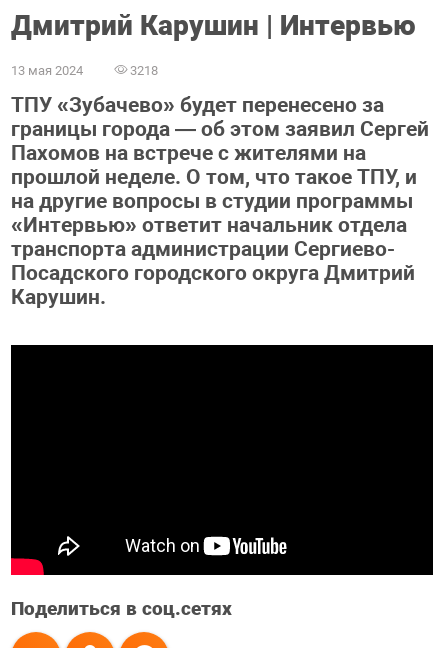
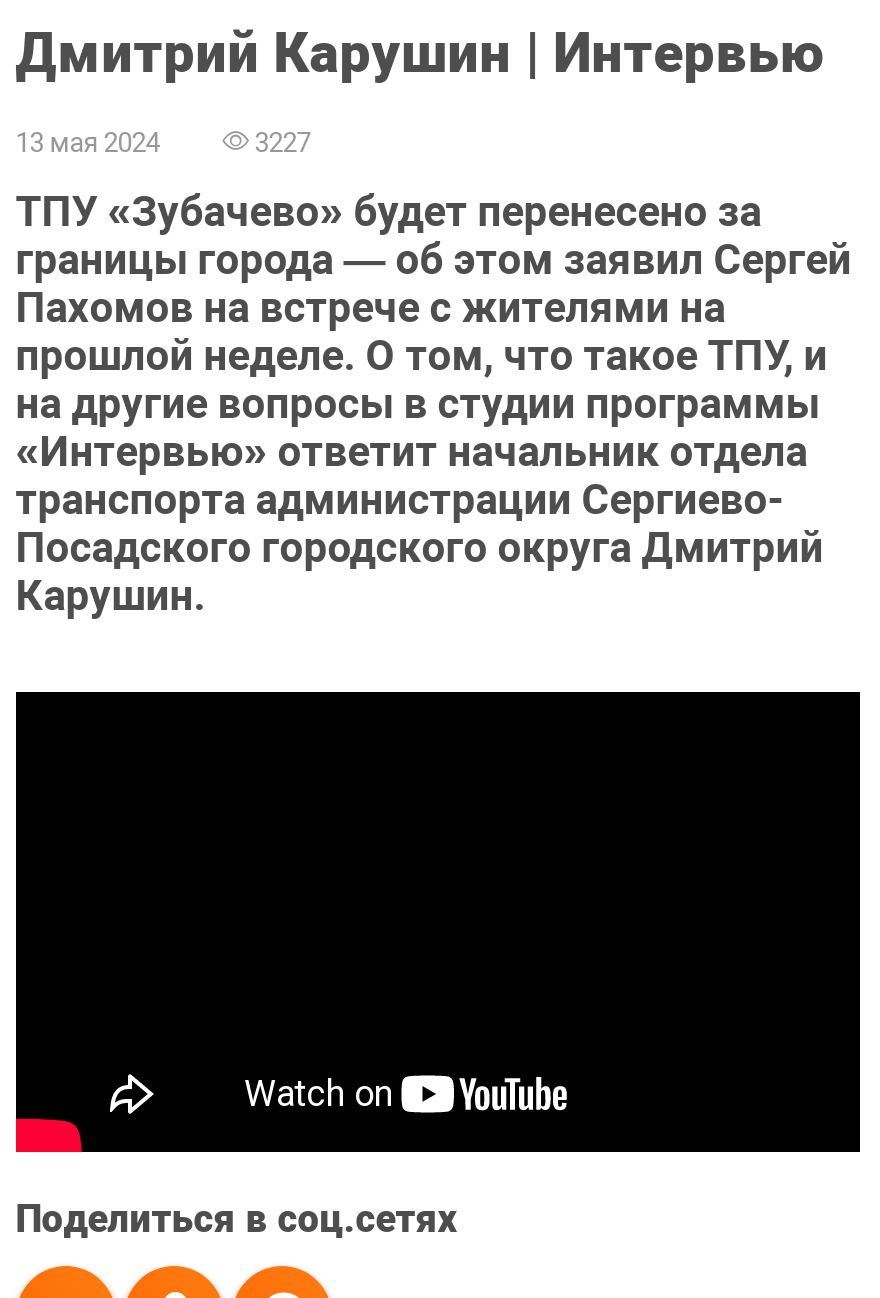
- 3218
+ 3227
